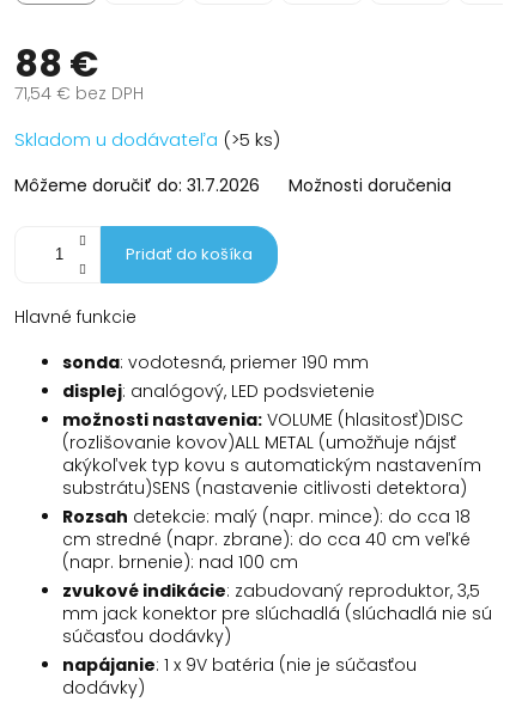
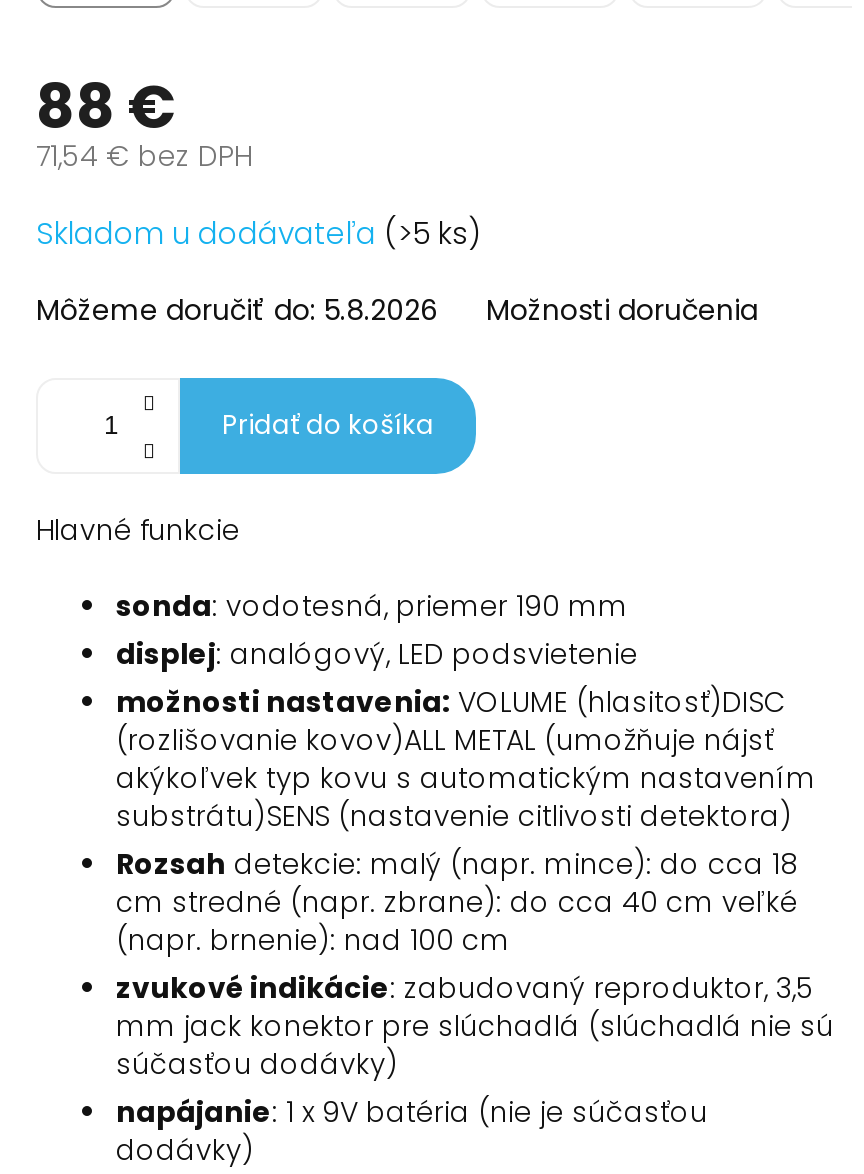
- Môžeme doručiť do: 31.7.2026
+ Môžeme doručiť do: 5.8.2026
